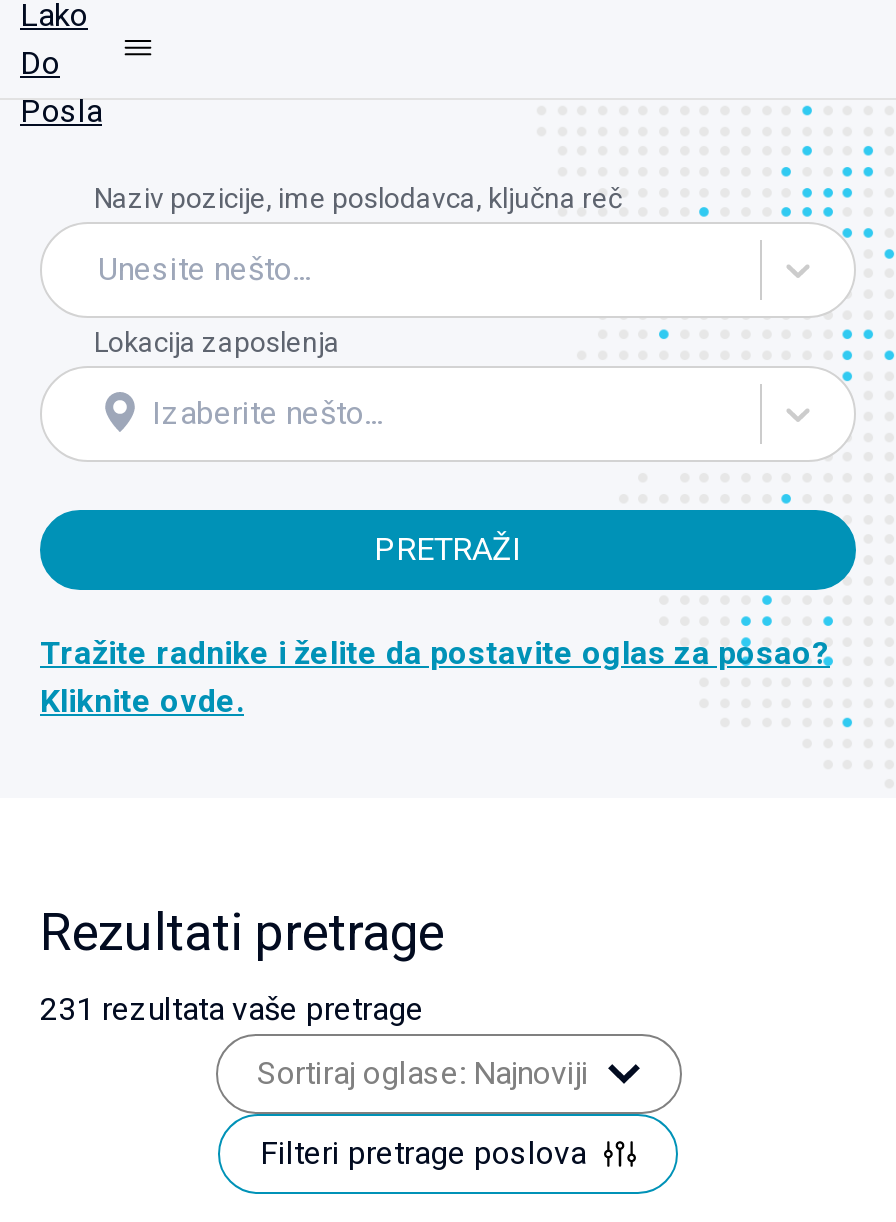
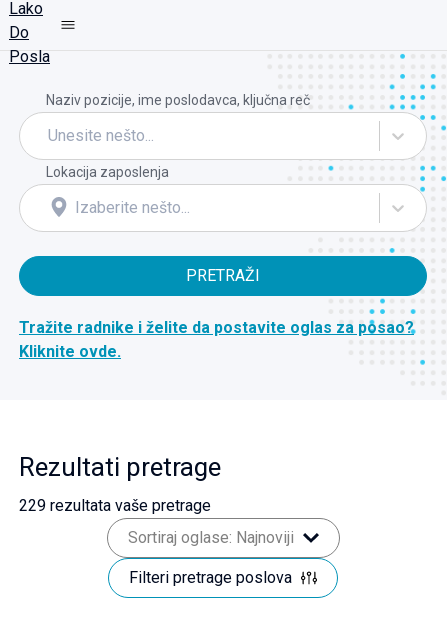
- 231 rezultata vaše pretrage
+ 229 rezultata vaše pretrage
